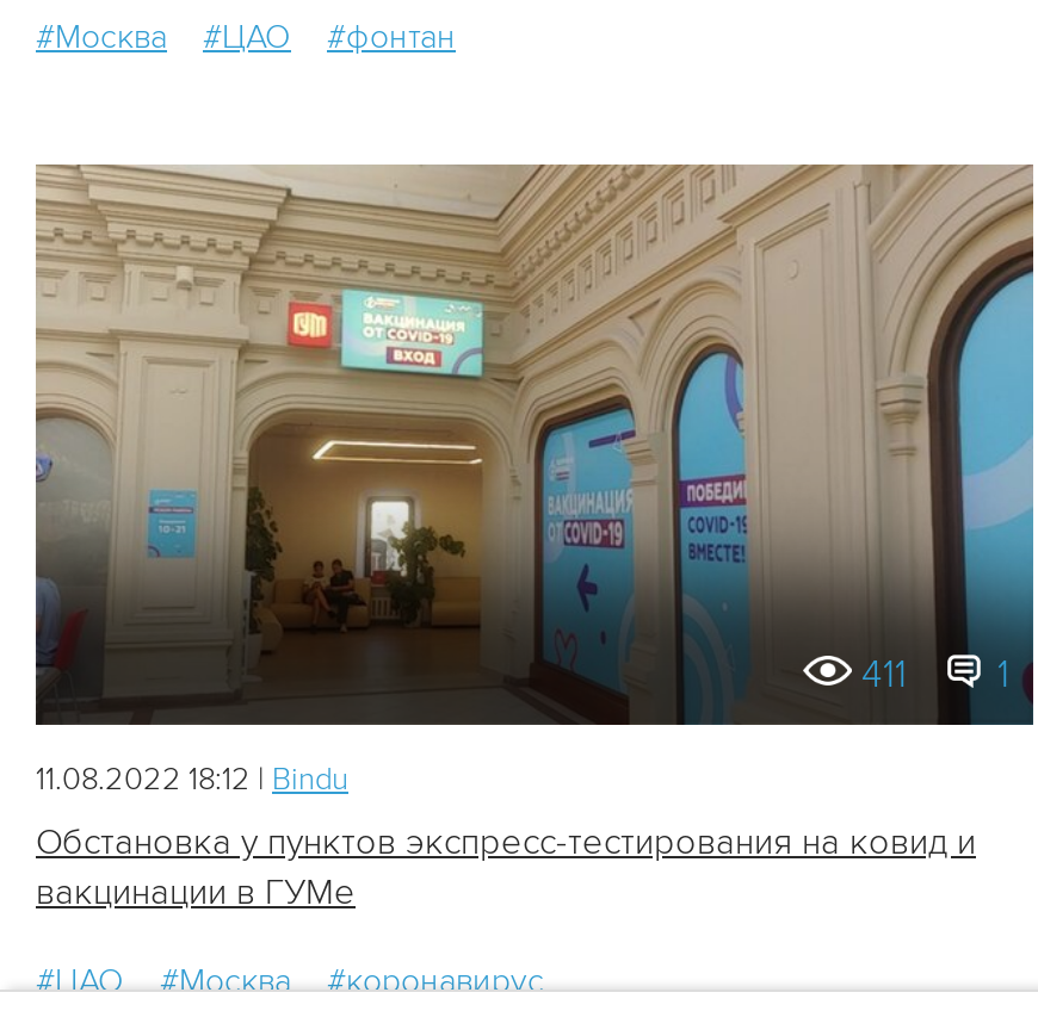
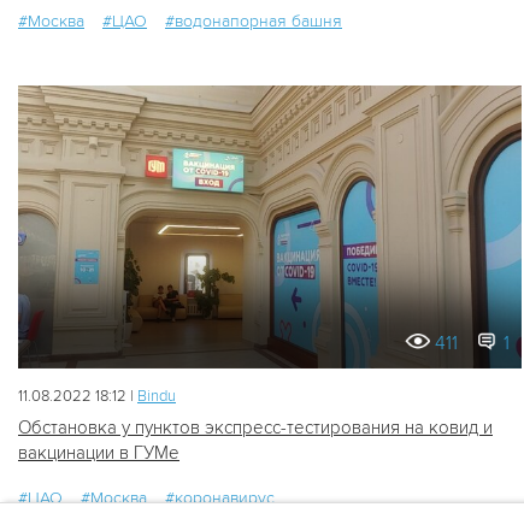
- #фонтан
+ #водонапорная башня
